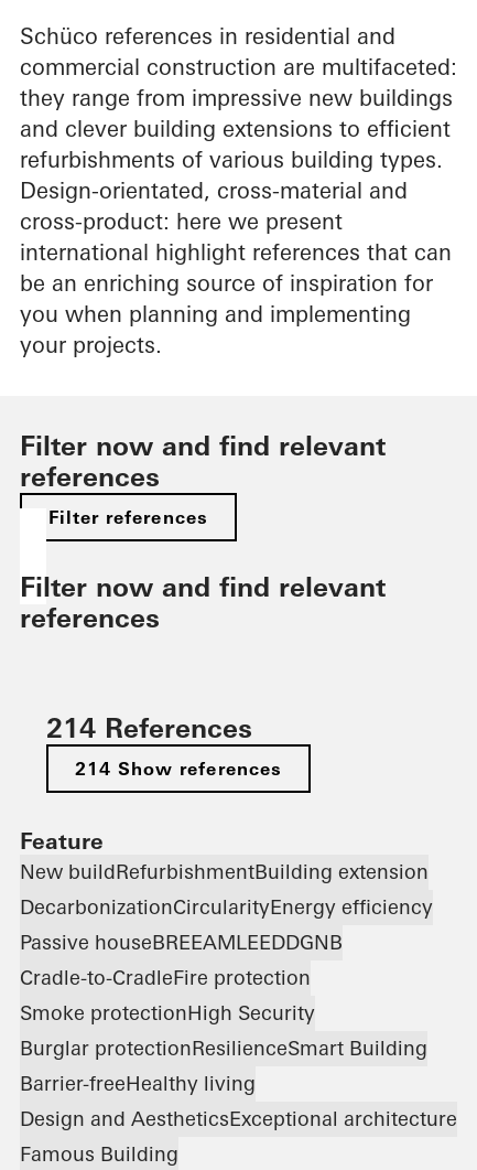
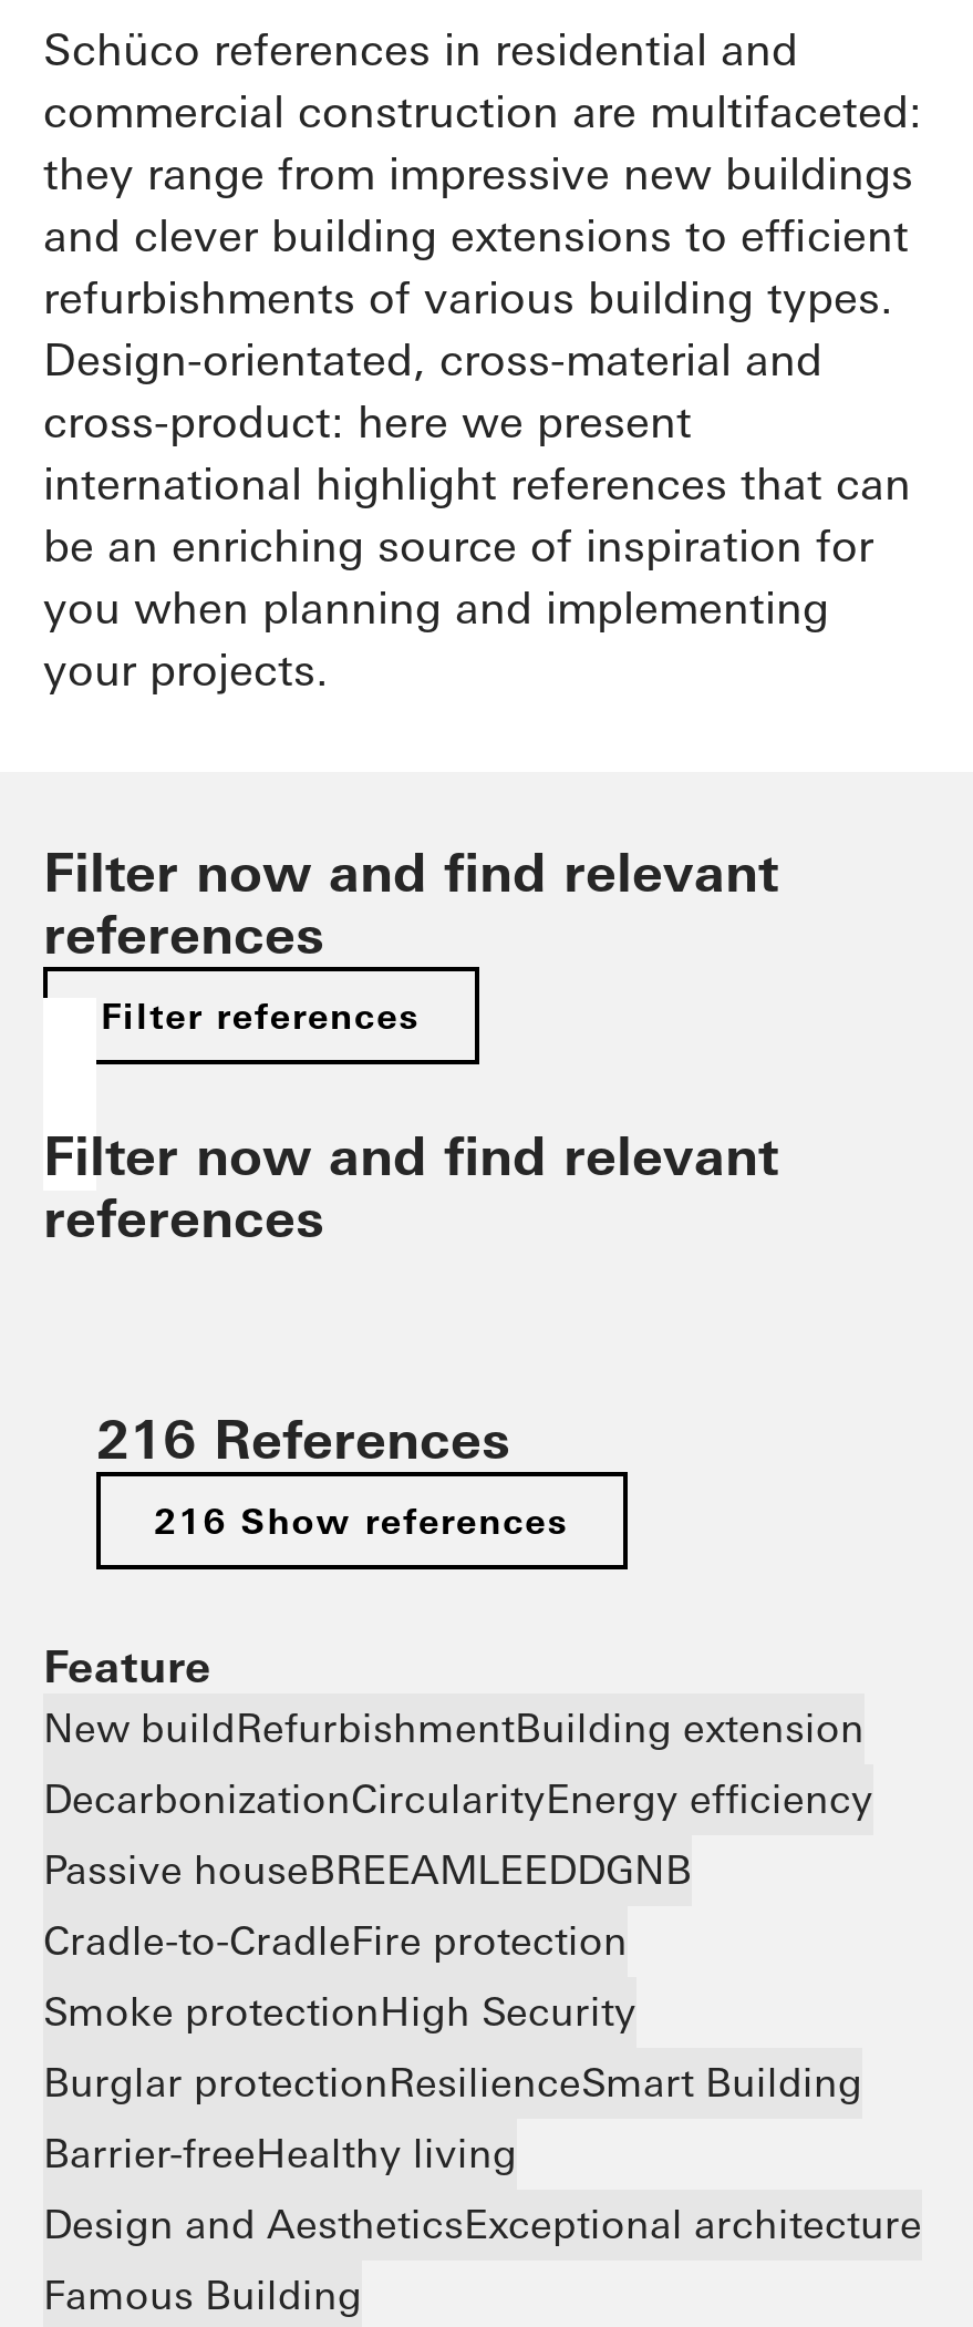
- 214 References
+ 216 References

- 214 Show references
+ 216 Show references
